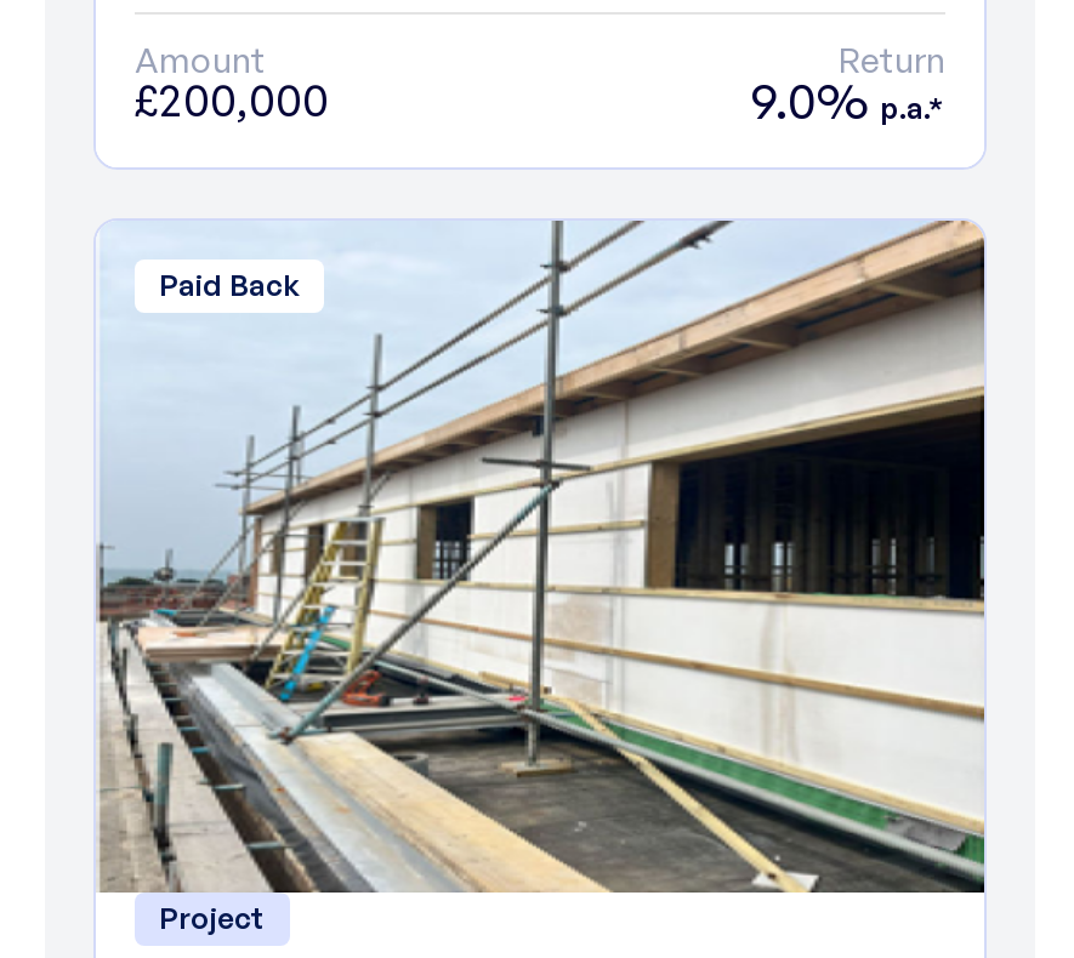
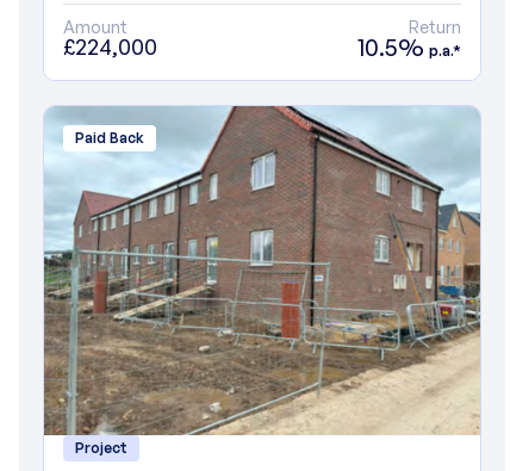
- £200,000
+ £224,000

- 9.0%p.a.*
+ 10.5%p.a.*

- [image]
+ [image]
